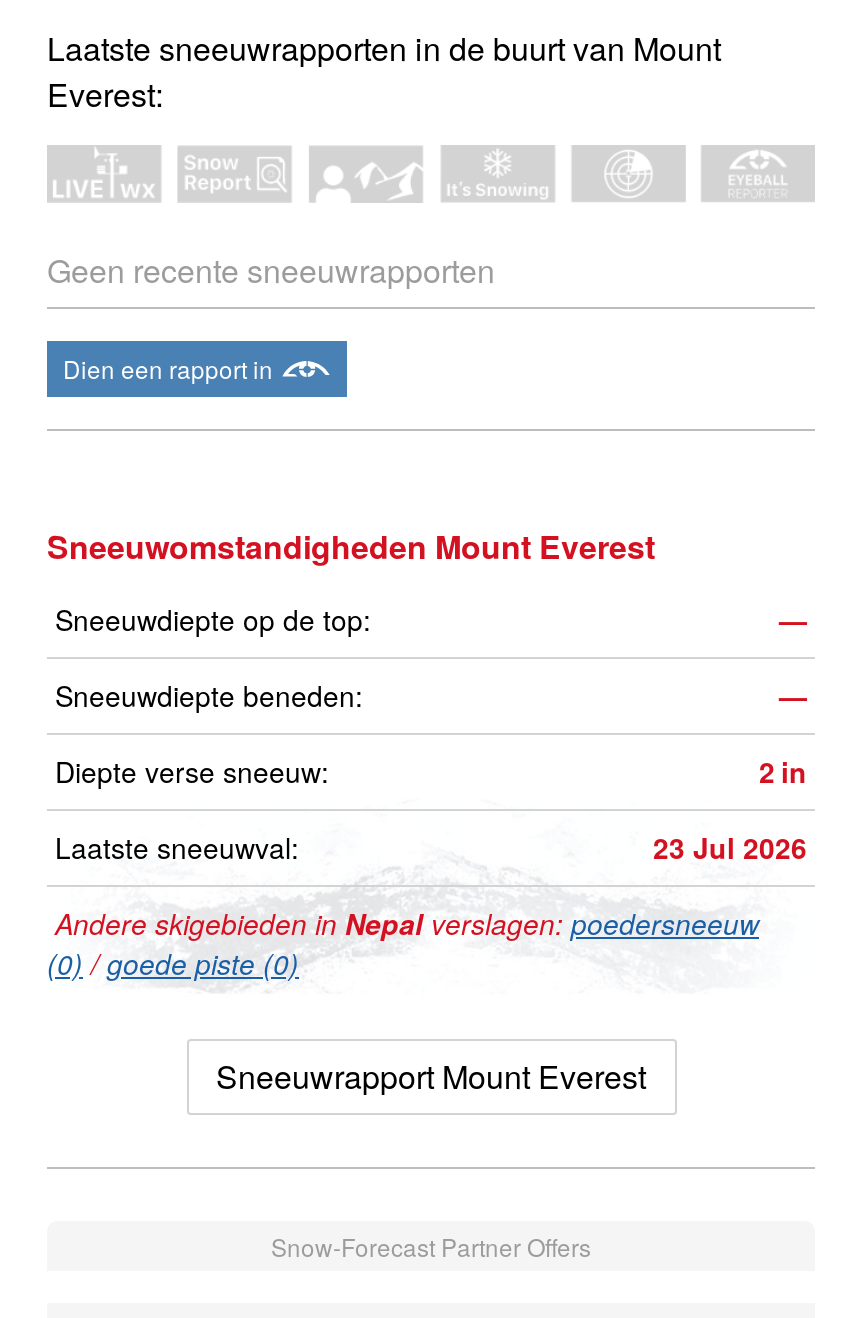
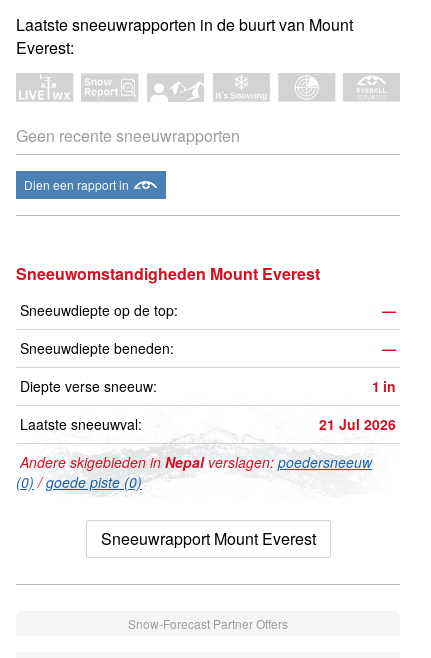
- 2 in
+ 1 in

- 23 Jul 2026
+ 21 Jul 2026
